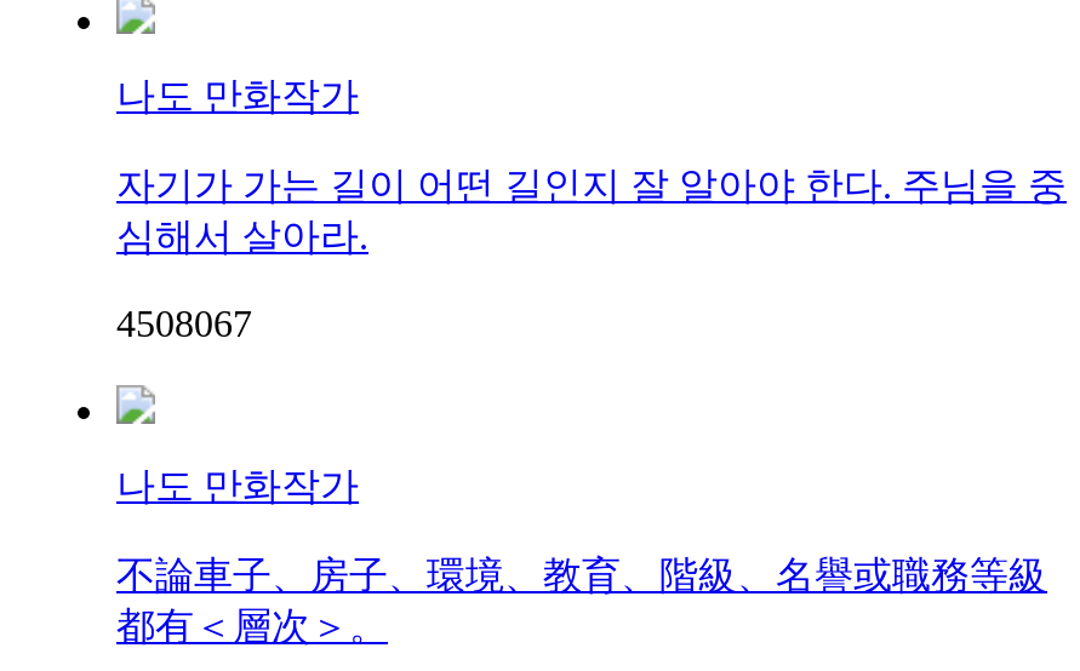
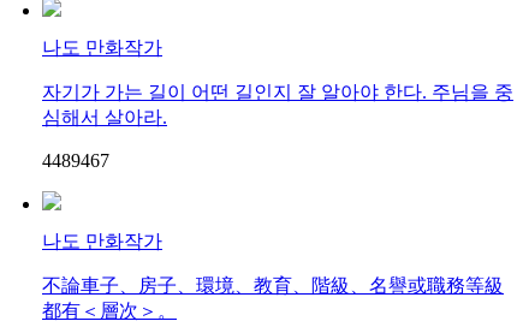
- 4508067
+ 4489467
